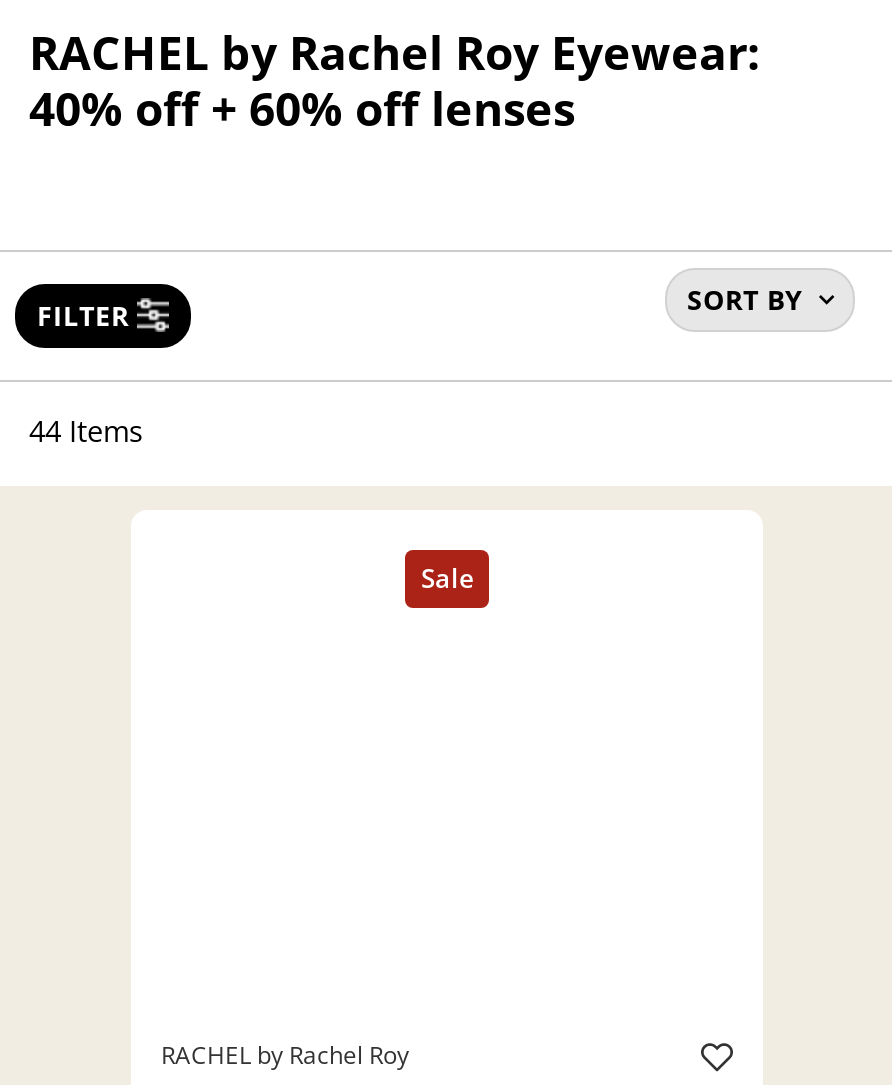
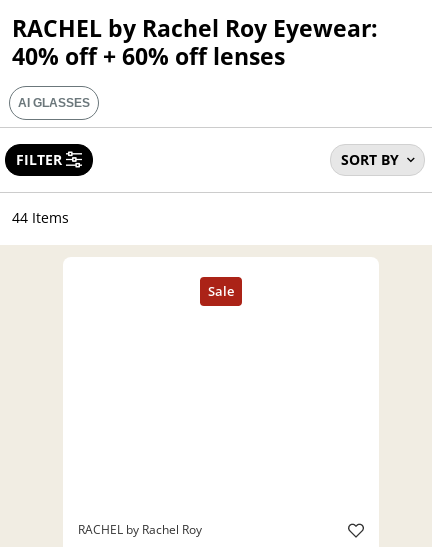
+ AI GLASSES
